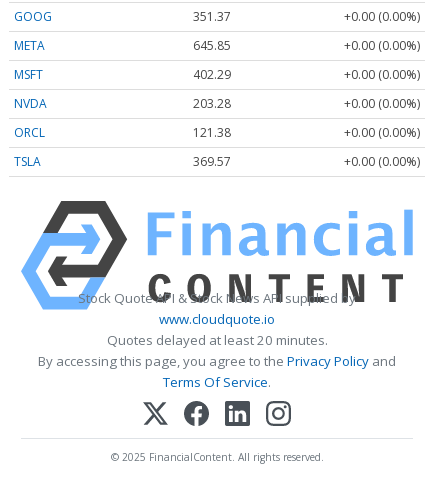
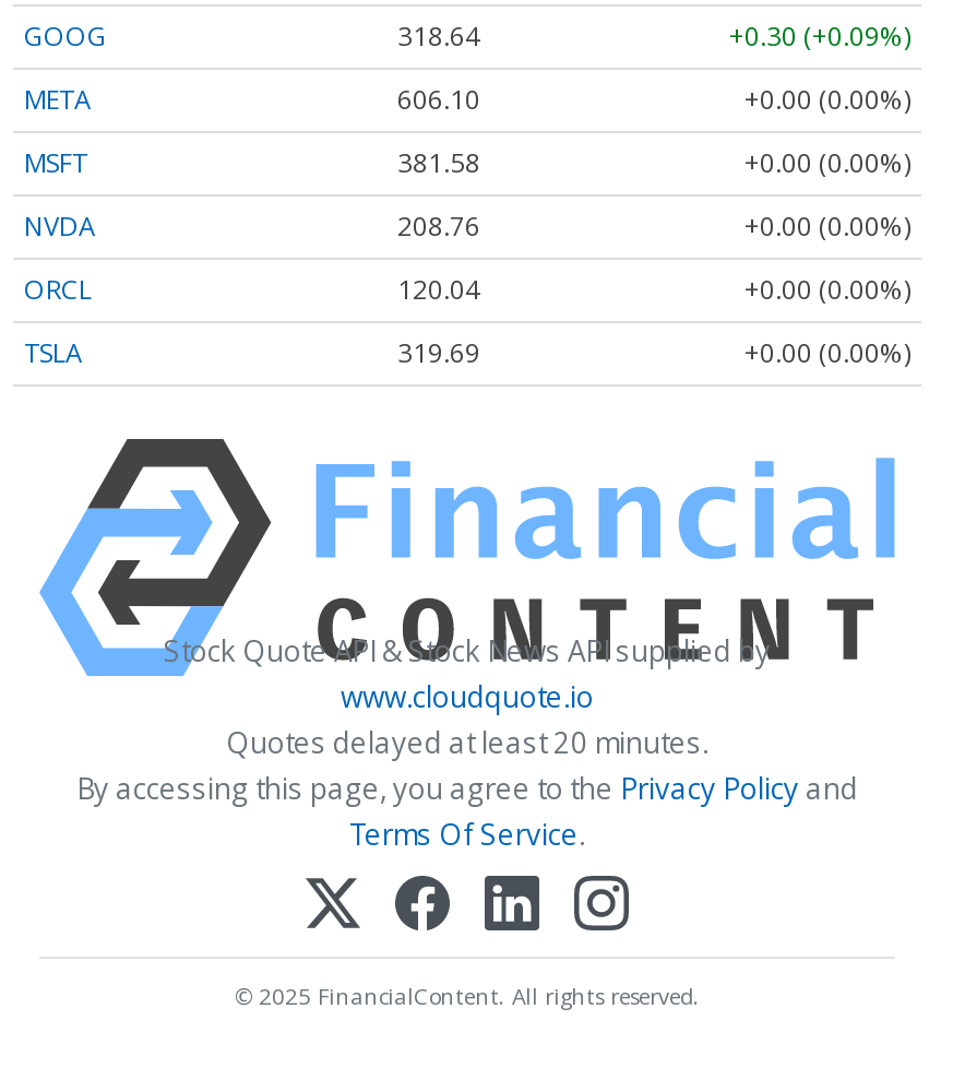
- 351.37
+ 318.64

- +0.00 (0.00%)
+ +0.30 (+0.09%)

- 645.85
+ 606.10

- 402.29
+ 381.58

- 203.28
+ 208.76

- 121.38
+ 120.04

- 369.57
+ 319.69
